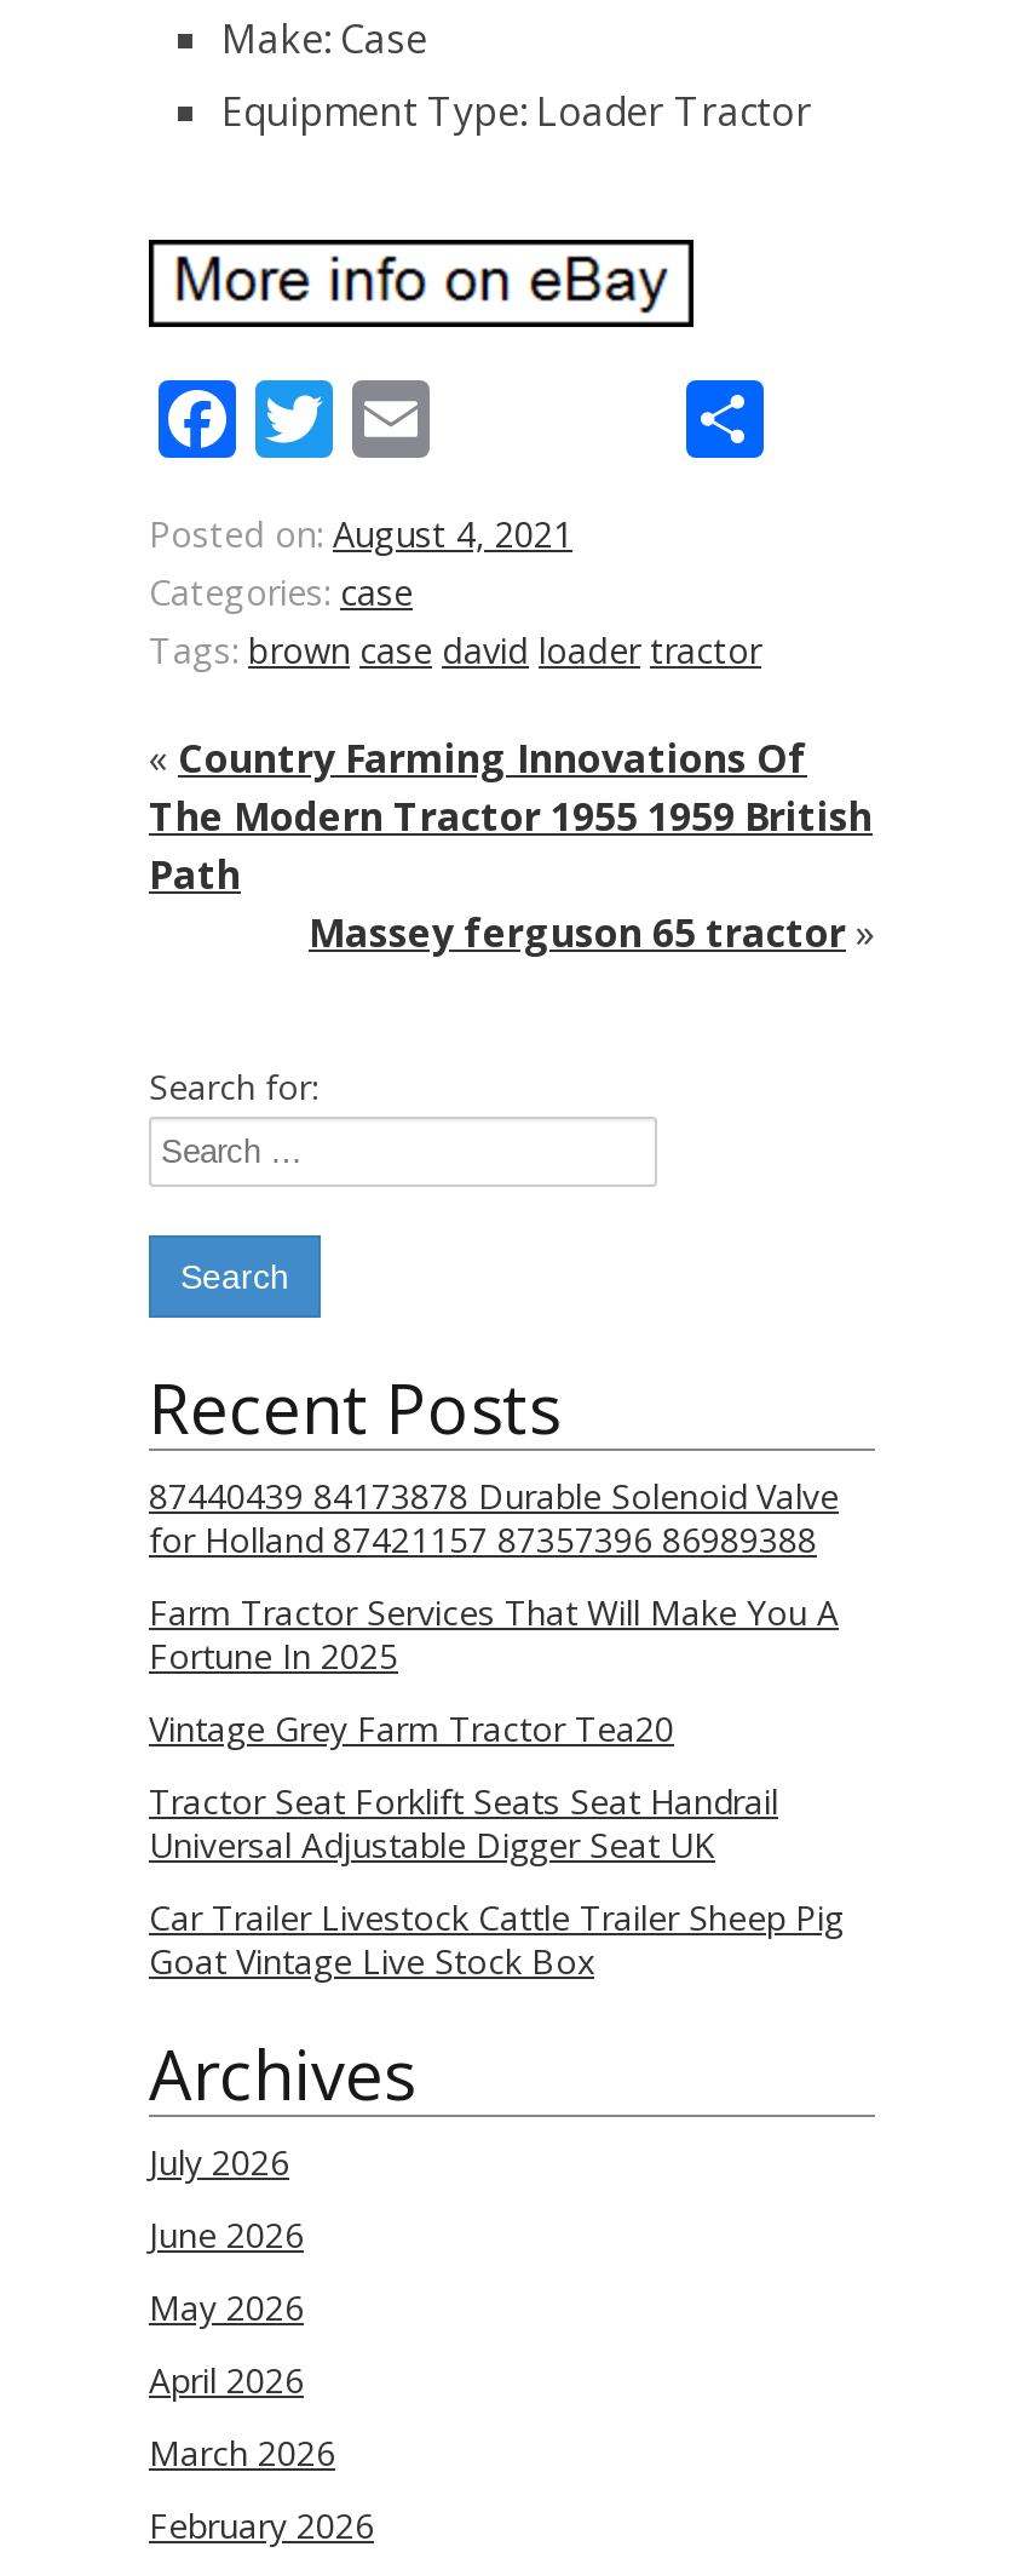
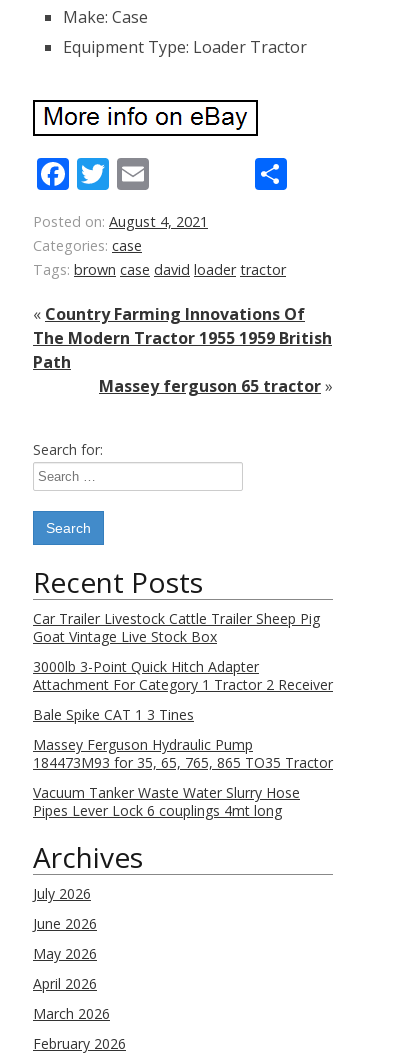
- 87440439 84173878 Durable Solenoid Valve
- for Holland 87421157 87357396 86989388
- Farm Tractor Services That Will Make You A
- Fortune In 2025
- Vintage Grey Farm Tractor Tea20
- Tractor Seat Forklift Seats Seat Handrail
- Universal Adjustable Digger Seat UK

moved up: Car Trailer Livestock Cattle Trailer Sheep Pig | Goat Vintage Live Stock Box

+ 3000lb 3-Point Quick Hitch Adapter
+ Attachment For Category 1 Tractor 2 Receiver
+ Bale Spike CAT 1 3 Tines
+ Massey Ferguson Hydraulic Pump
+ 184473M93 for 35, 65, 765, 865 TO35 Tractor
+ Vacuum Tanker Waste Water Slurry Hose
+ Pipes Lever Lock 6 couplings 4mt long
